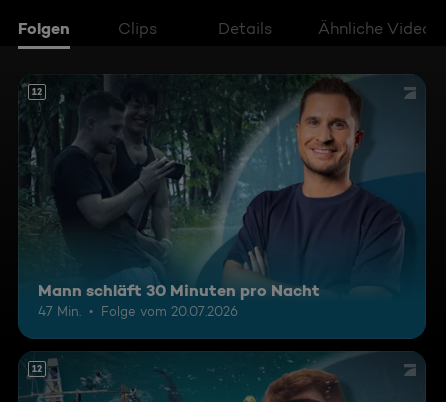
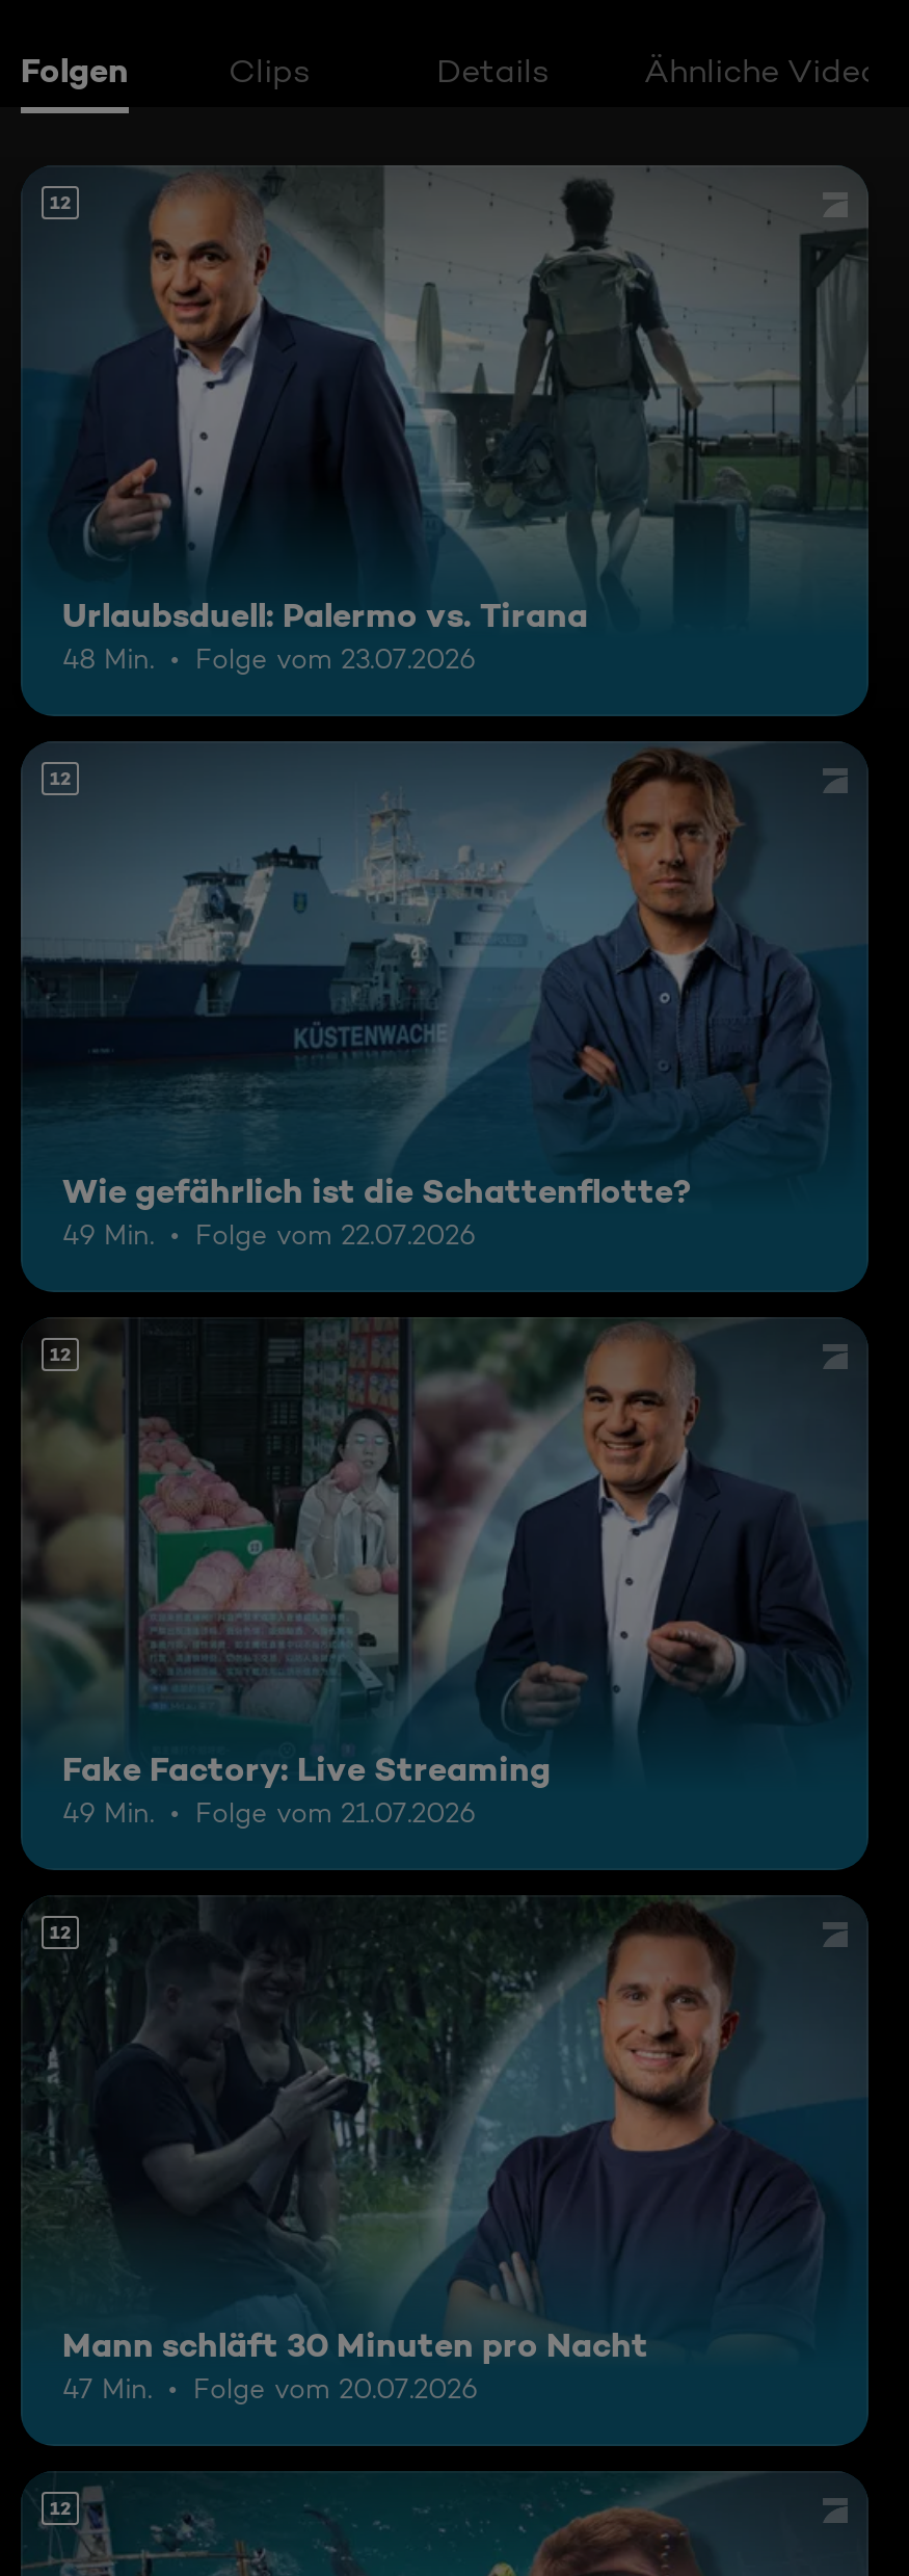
+ [image]
+ 12

+ [image]
+ 12

+ [image]
+ 12

+ Urlaubsduell: Palermo vs. Tirana
+ 48 Min.
+ Folge vom 23.07.2026

+ Wie gefährlich ist die Schattenflotte?
+ 49 Min.
+ Folge vom 22.07.2026

+ Fake Factory: Live Streaming
+ 49 Min.
+ Folge vom 21.07.2026
